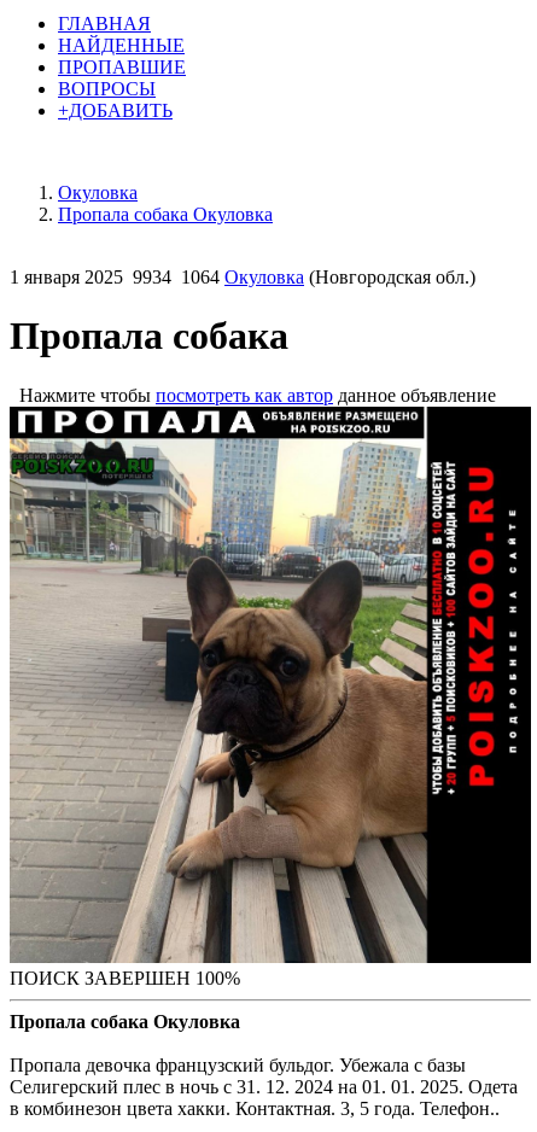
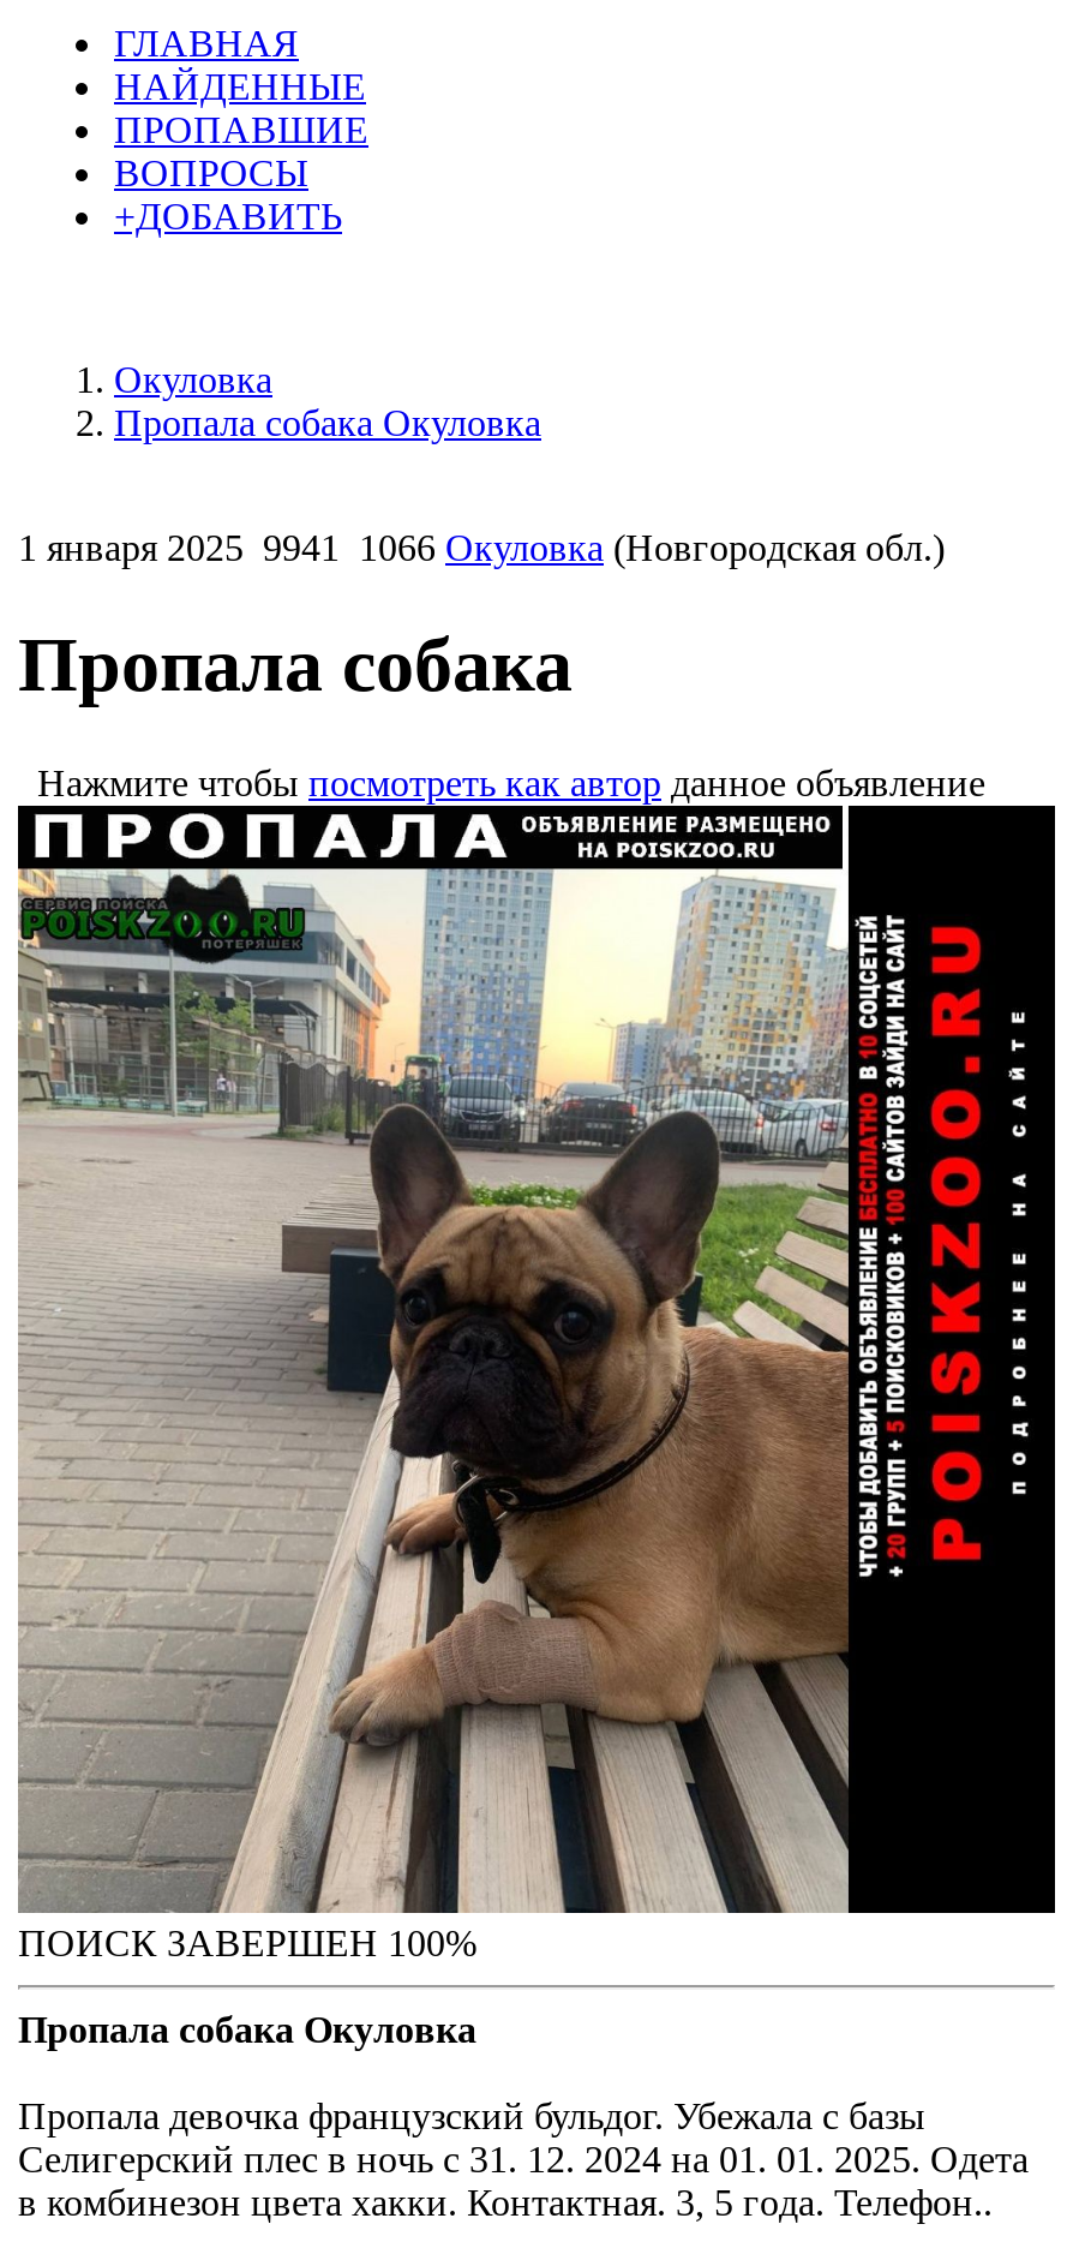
- 1 января 2025 9934 1064 Окуловка (Новгородская обл.)
+ 1 января 2025 9941 1066 Окуловка (Новгородская обл.)
